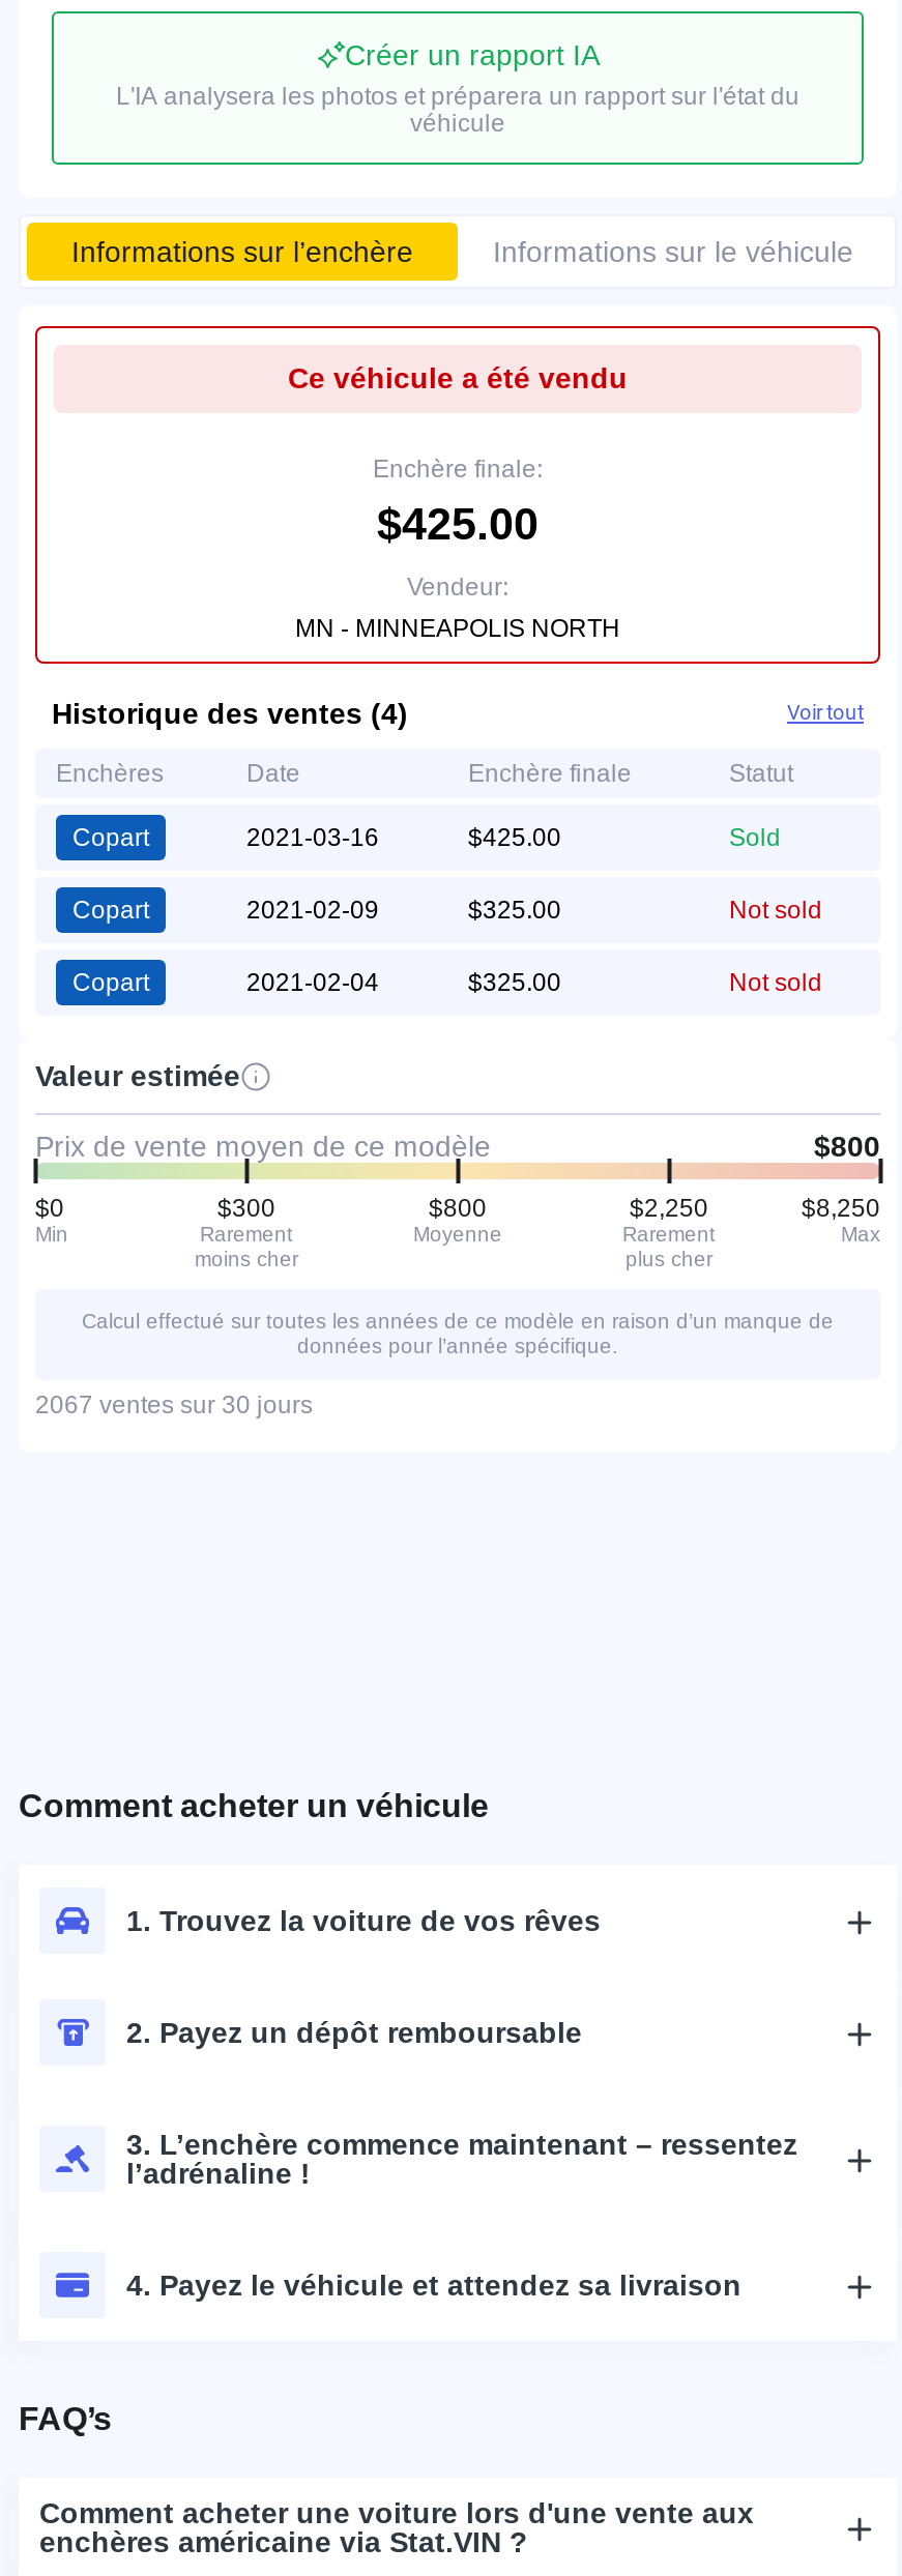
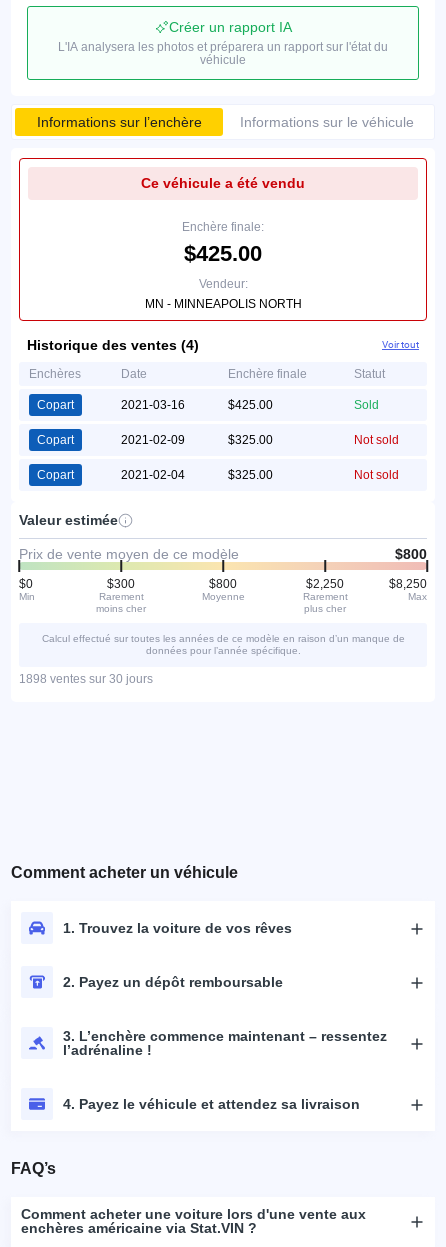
- 2067 ventes sur 30 jours
+ 1898 ventes sur 30 jours
